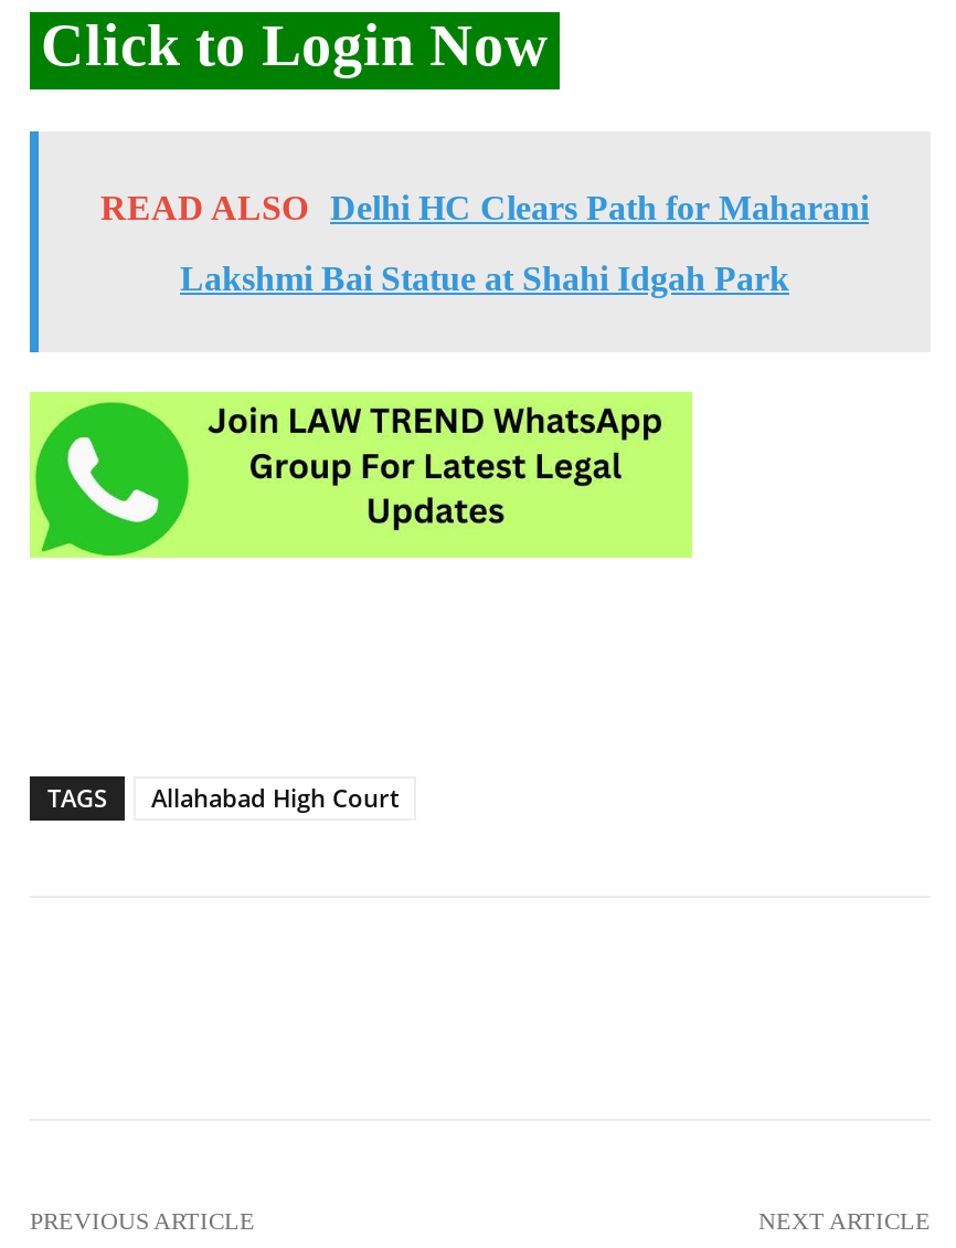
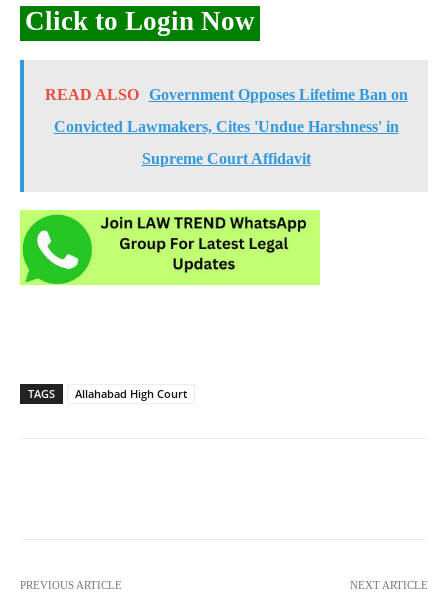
- READ ALSO Delhi HC Clears Path for Maharani
- Lakshmi Bai Statue at Shahi Idgah Park
+ READ ALSO Government Opposes Lifetime Ban on
+ Convicted Lawmakers, Cites 'Undue Harshness' in
+ Supreme Court Affidavit
